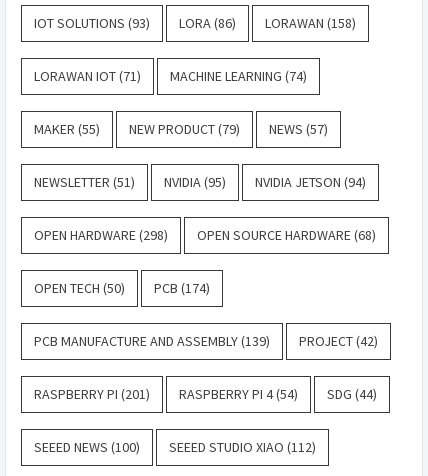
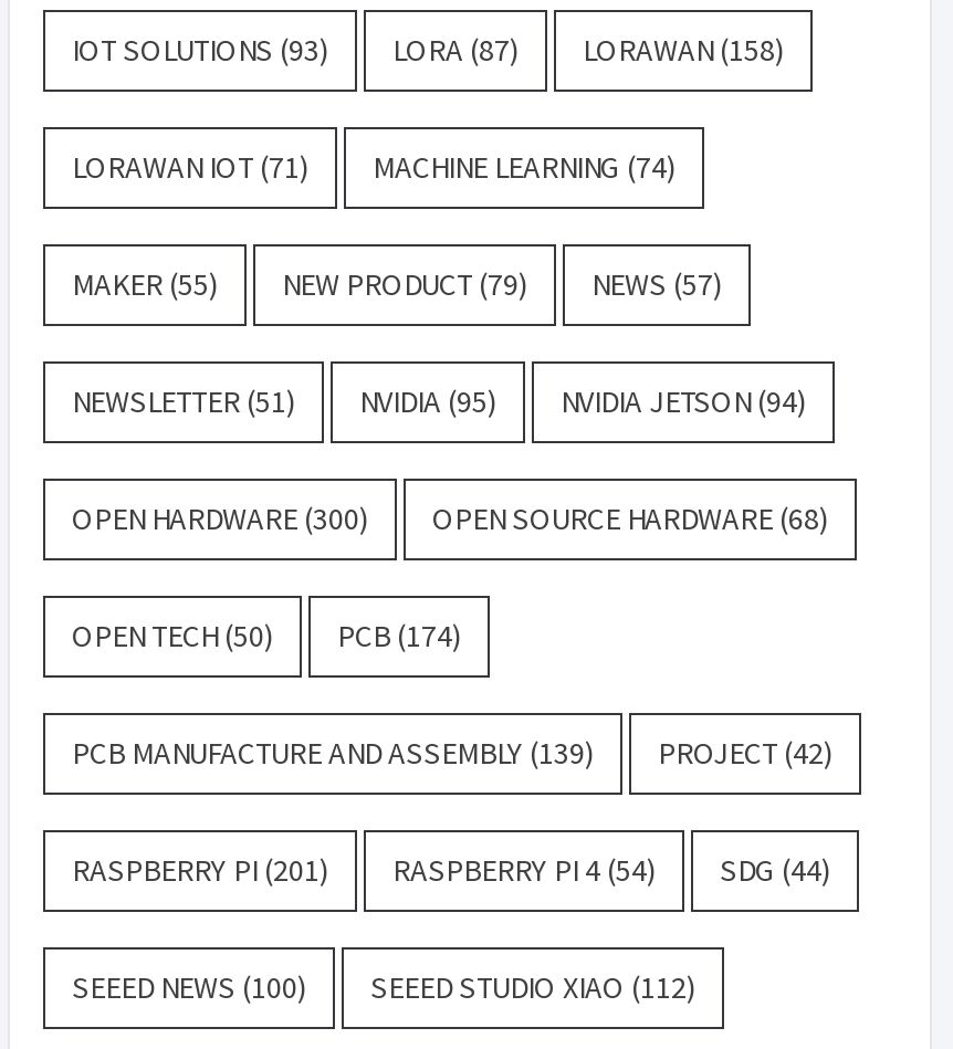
- IOT SOLUTIONS (93) LORA (86) LORAWAN (158)
+ IOT SOLUTIONS (93) LORA (87) LORAWAN (158)

- OPEN HARDWARE (298)
+ OPEN HARDWARE (300)
